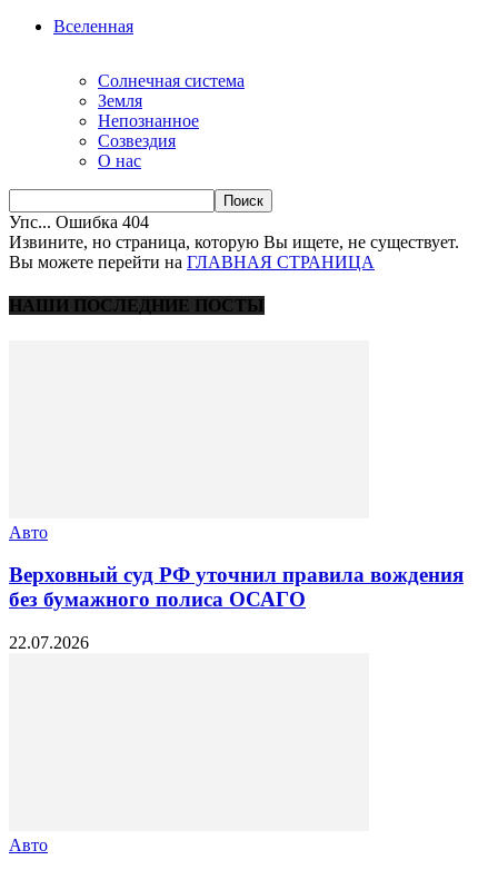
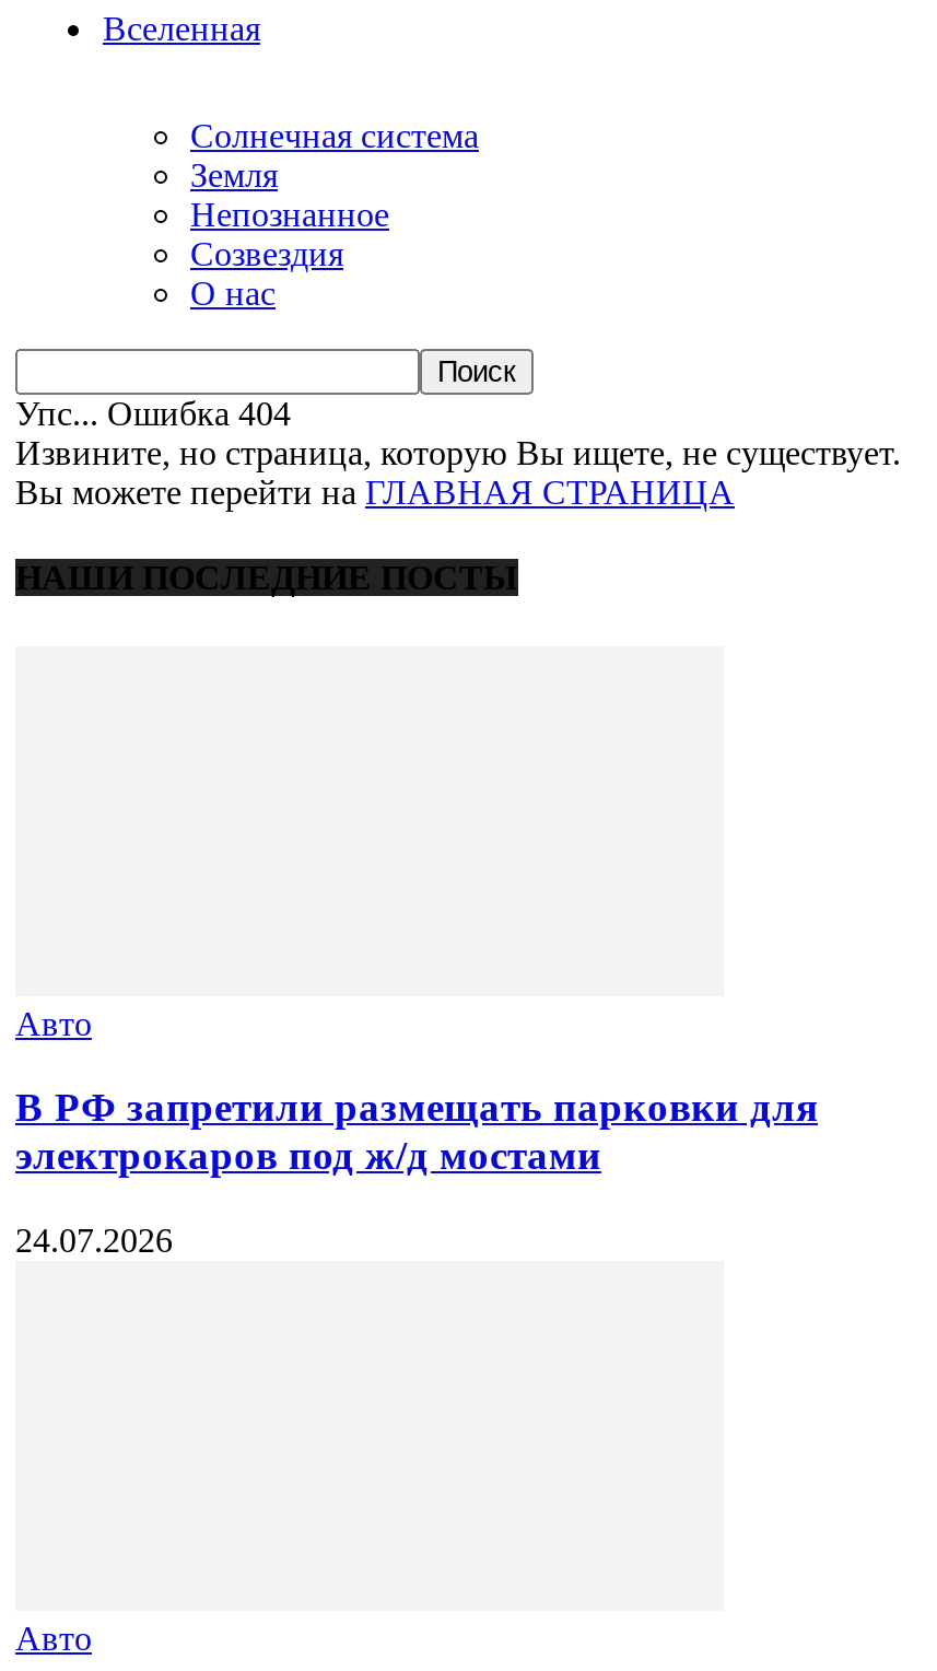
- Верховный суд РФ уточнил правила вождения
- без бумажного полиса ОСАГО
+ В РФ запретили размещать парковки для
+ электрокаров под ж/д мостами

- 22.07.2026
+ 24.07.2026
